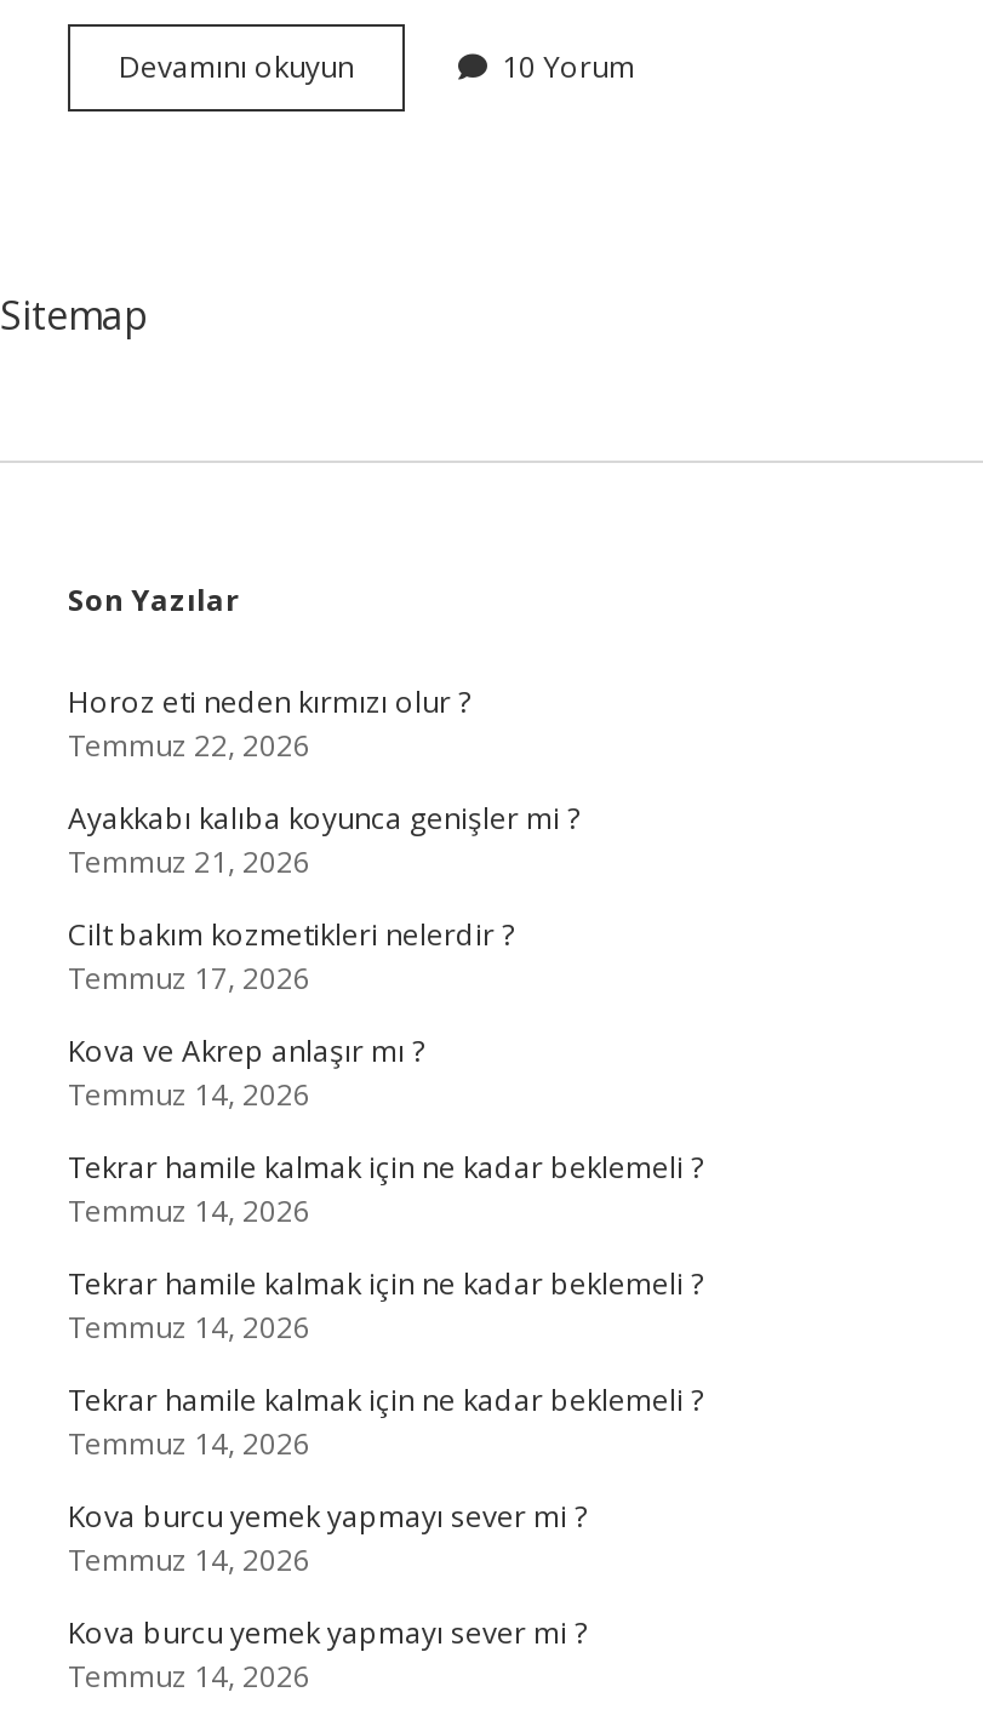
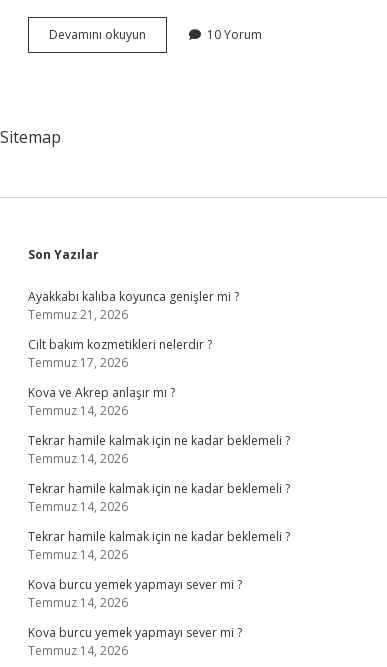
- Horoz eti neden kırmızı olur ?
- Temmuz 22, 2026
